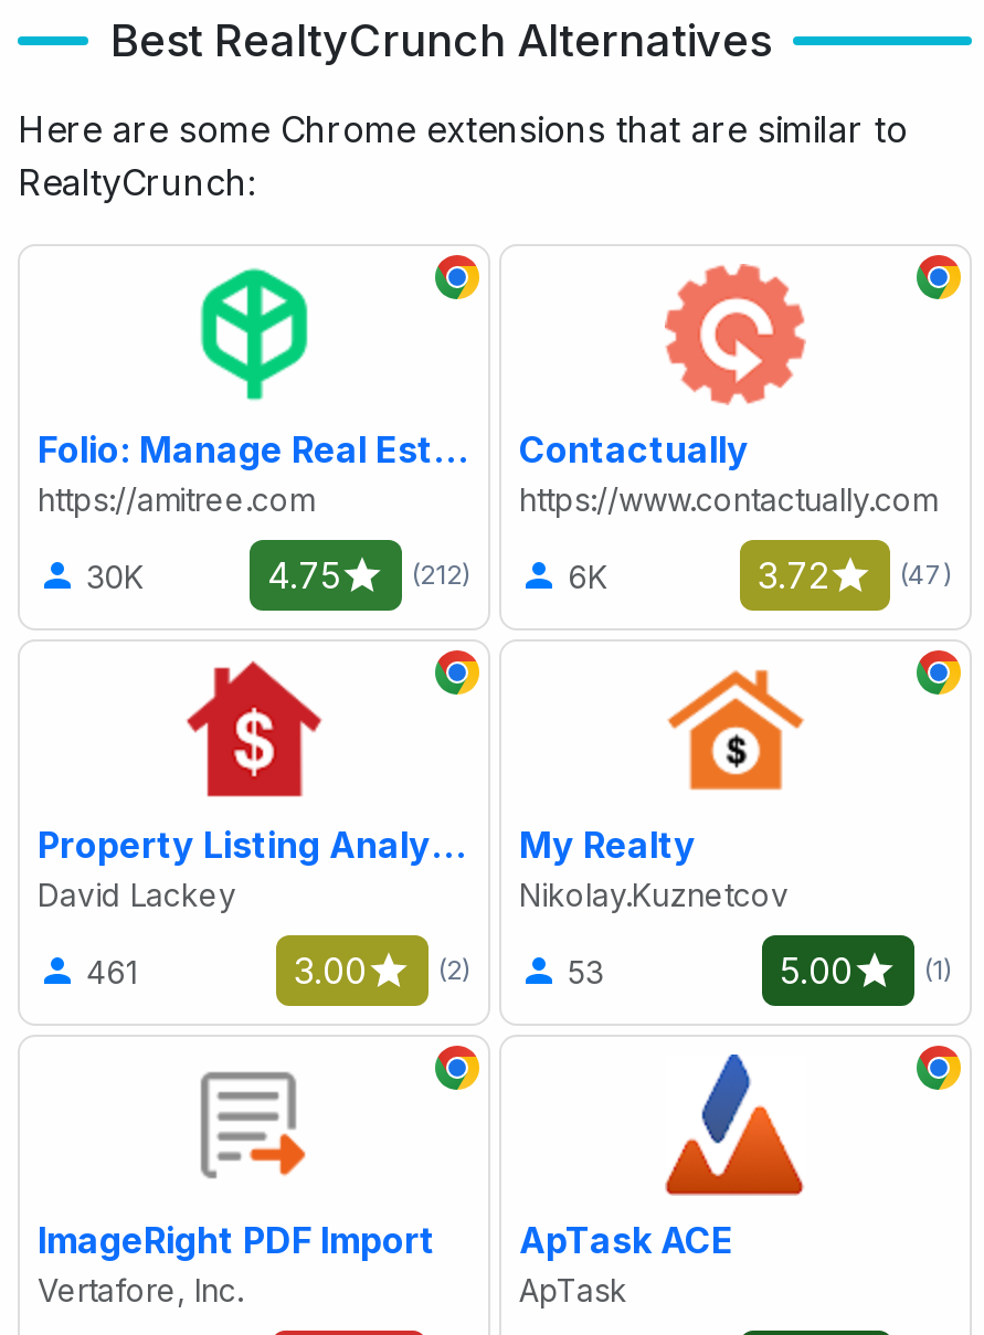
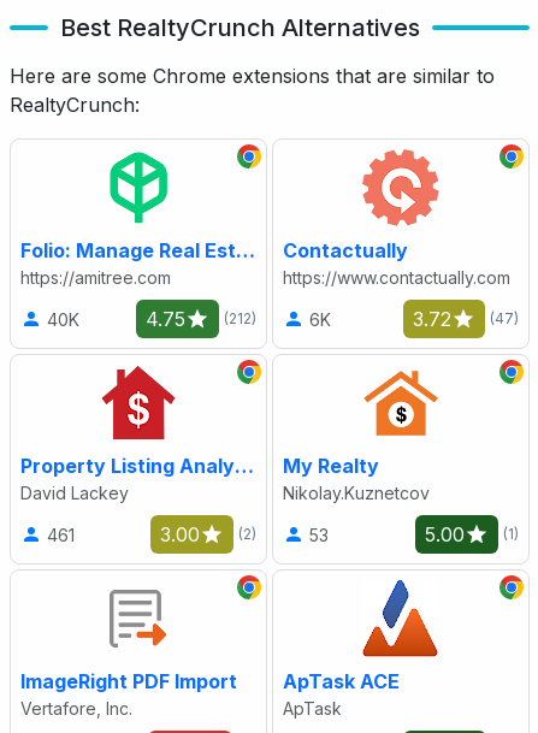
- 30K
+ 40K
